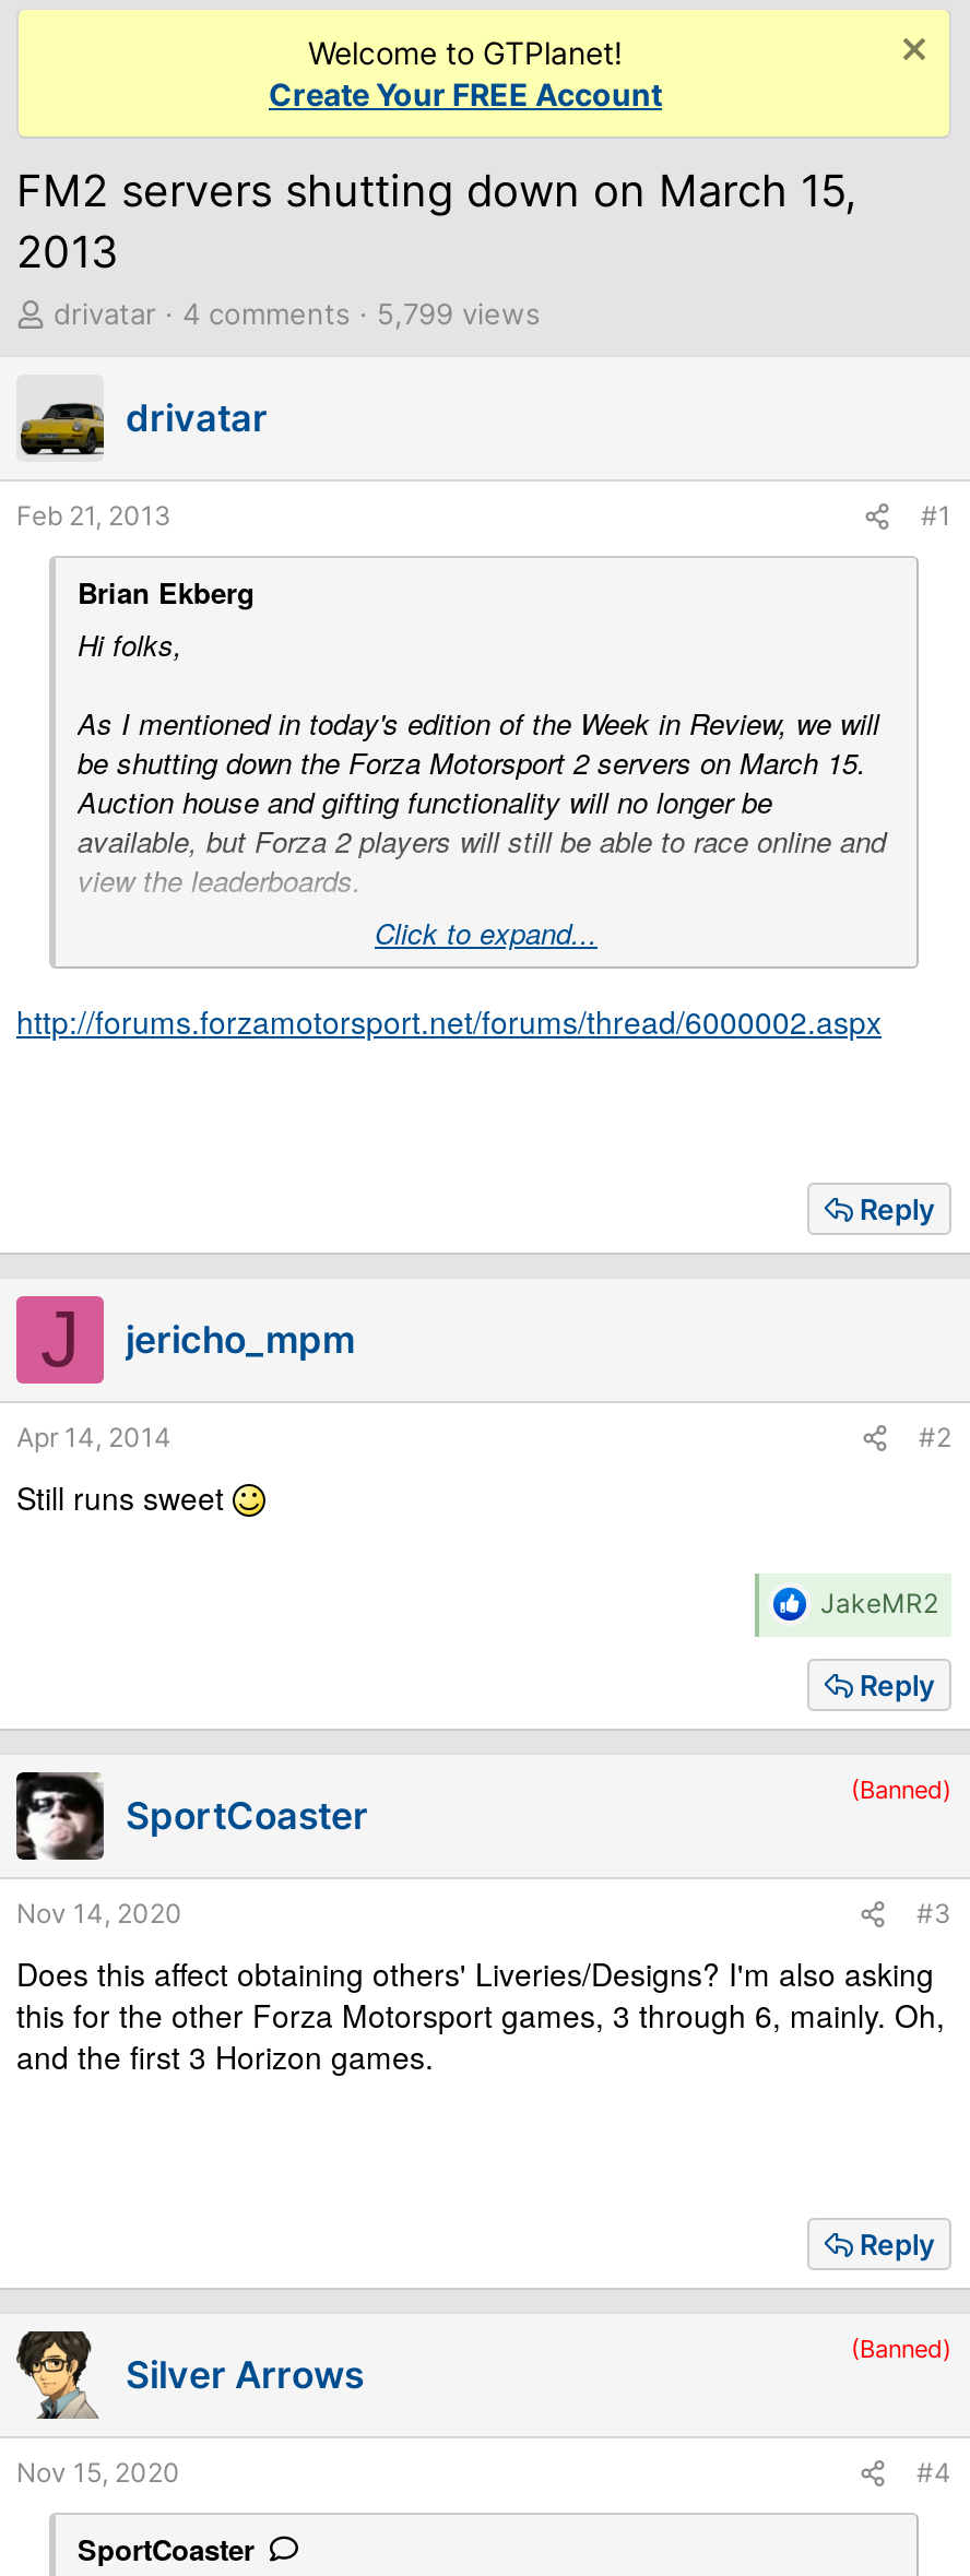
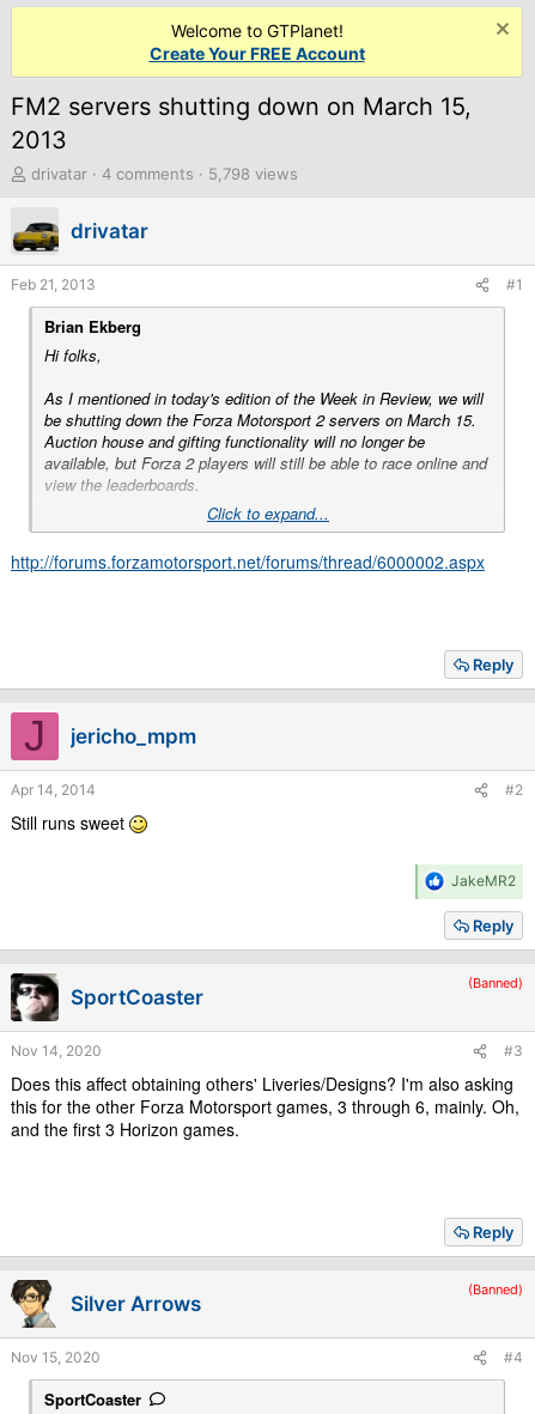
- 4 comments 5,799 views
+ 4 comments 5,798 views
